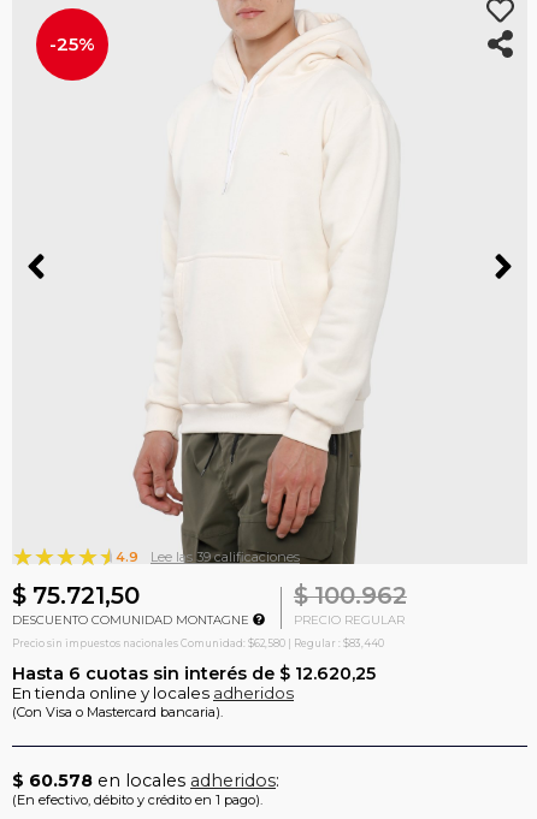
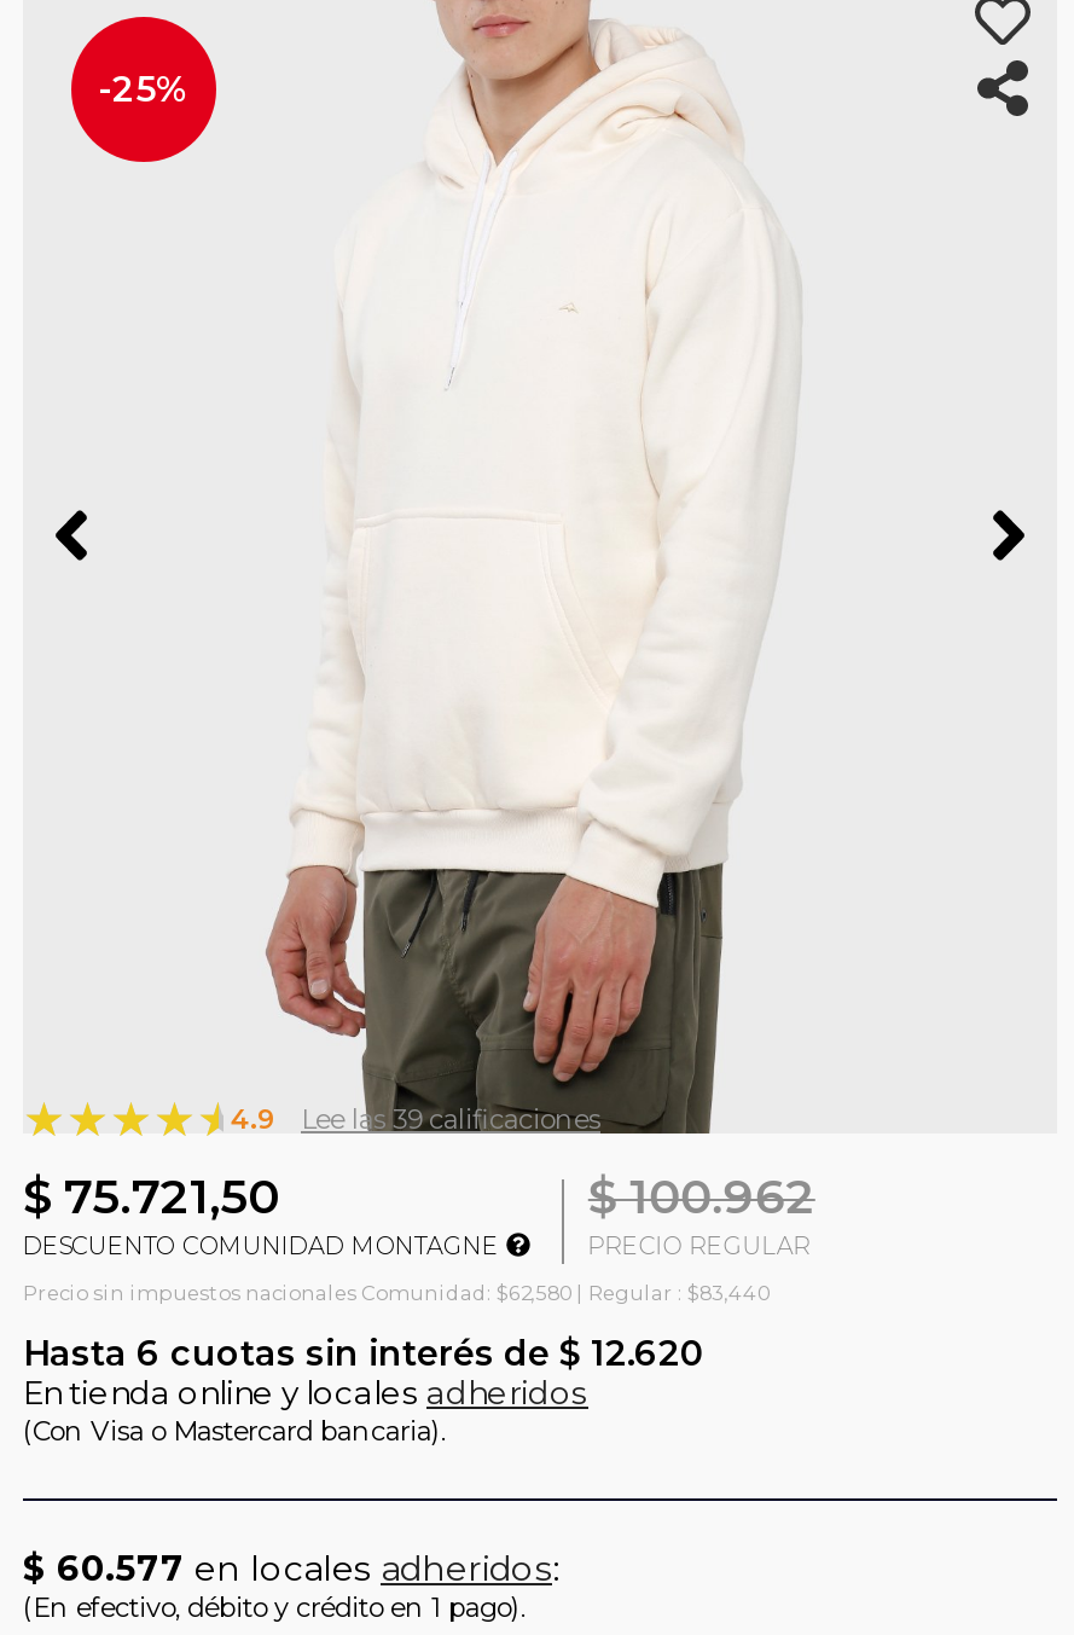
- Hasta 6 cuotas sin interés de $ 12.620,25
+ Hasta 6 cuotas sin interés de $ 12.620

- $ 60.578 en locales adheridos:
+ $ 60.577 en locales adheridos:
